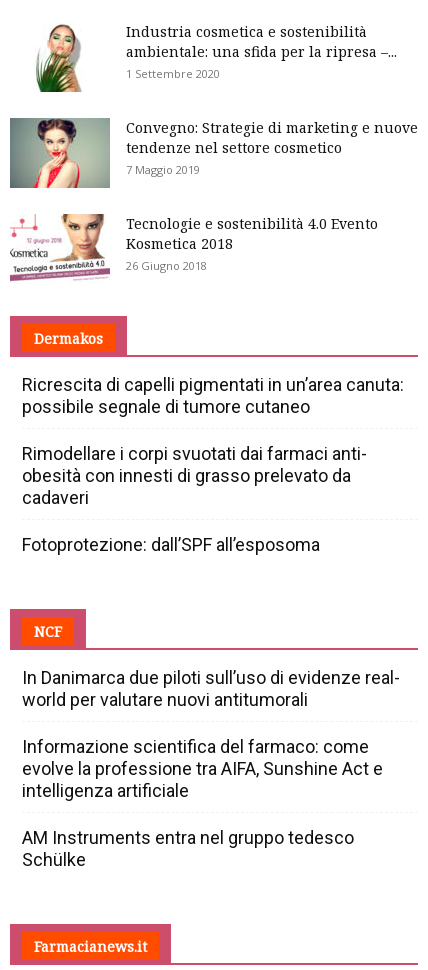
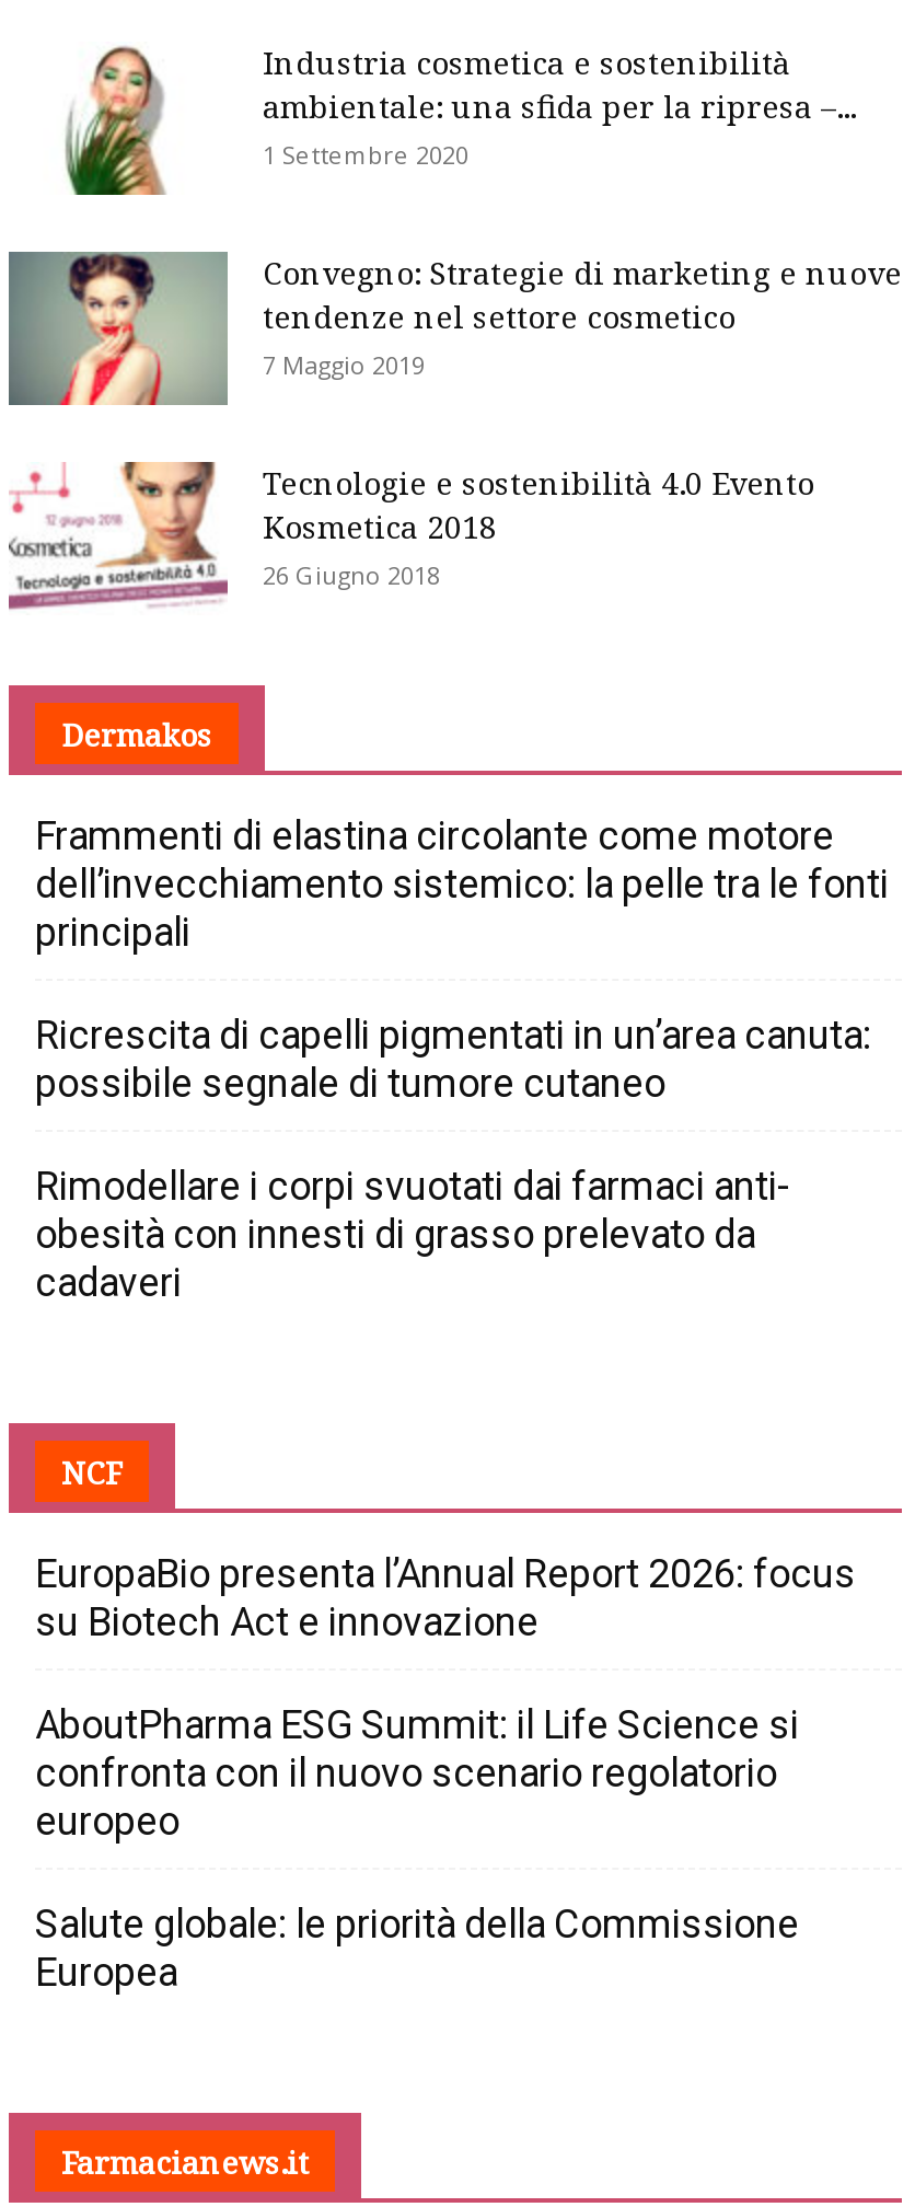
+ Frammenti di elastina circolante come motore
+ dell’invecchiamento sistemico: la pelle tra le fonti
+ principali

moved down: Ricrescita di capelli pigmentati in un’area canuta: | possibile segnale di tumore cutaneo | Rimodellare i corpi svuotati dai farmaci anti- | obesità con innesti di grasso prelevato da | cadaveri

- Fotoprotezione: dall’SPF all’esposoma

- In Danimarca due piloti sull’uso di evidenze real-
- world per valutare nuovi antitumorali
+ EuropaBio presenta l’Annual Report 2026: focus
+ su Biotech Act e innovazione

- Informazione scientifica del farmaco: come
- evolve la professione tra AIFA, Sunshine Act e
- intelligenza artificiale
+ AboutPharma ESG Summit: il Life Science si
+ confronta con il nuovo scenario regolatorio
+ europeo

- AM Instruments entra nel gruppo tedesco
- Schülke
+ Salute globale: le priorità della Commissione
+ Europea
